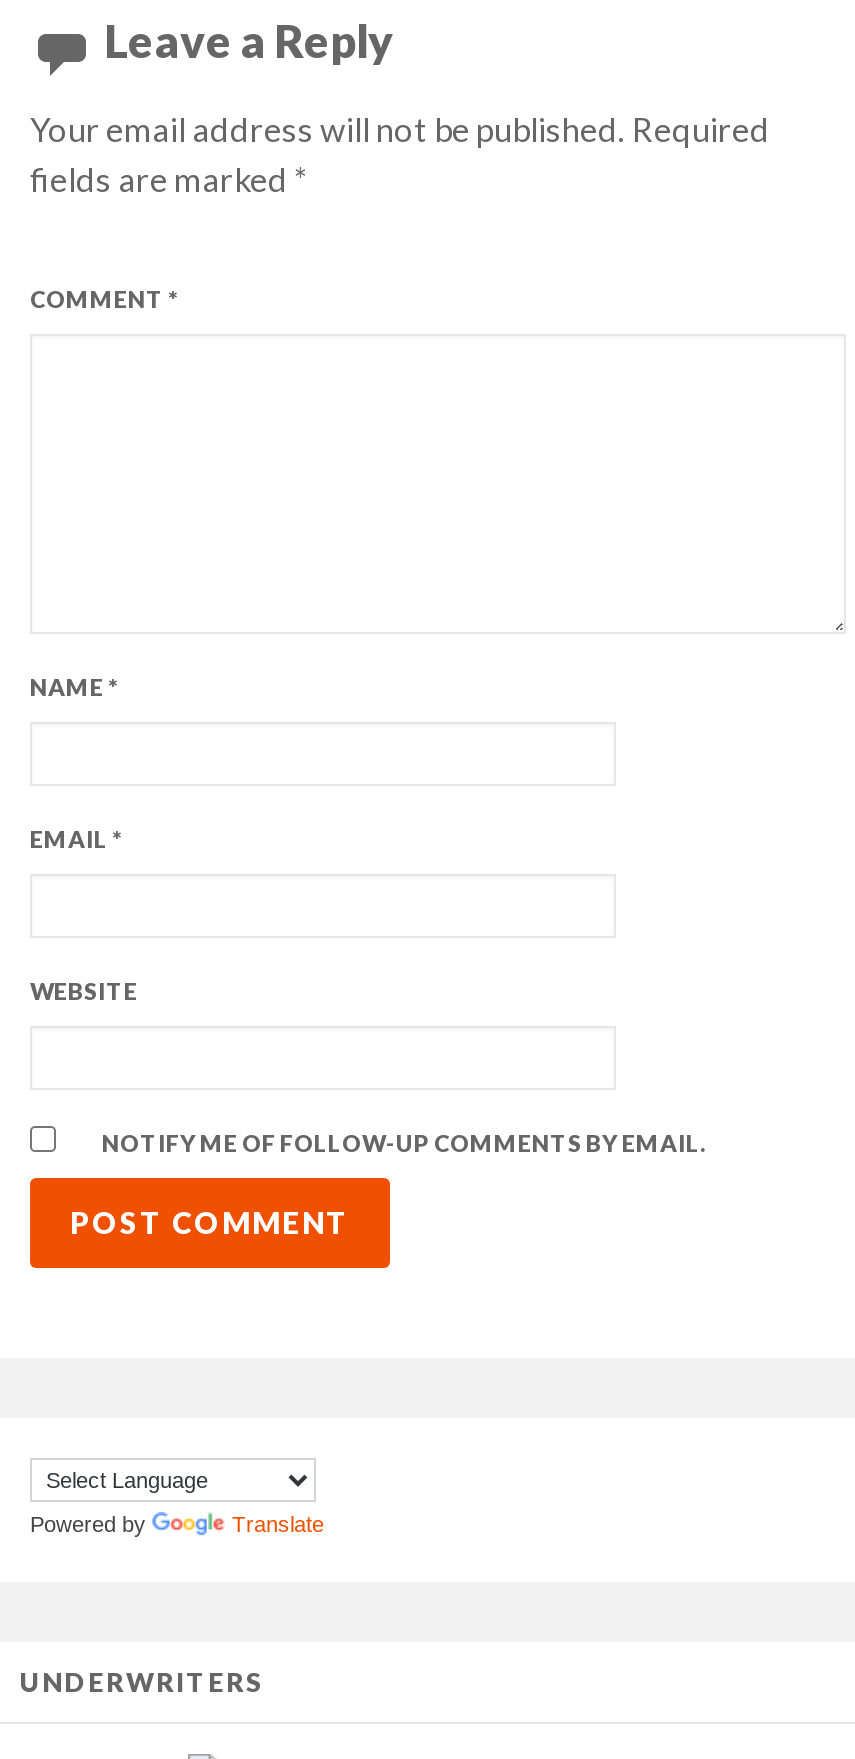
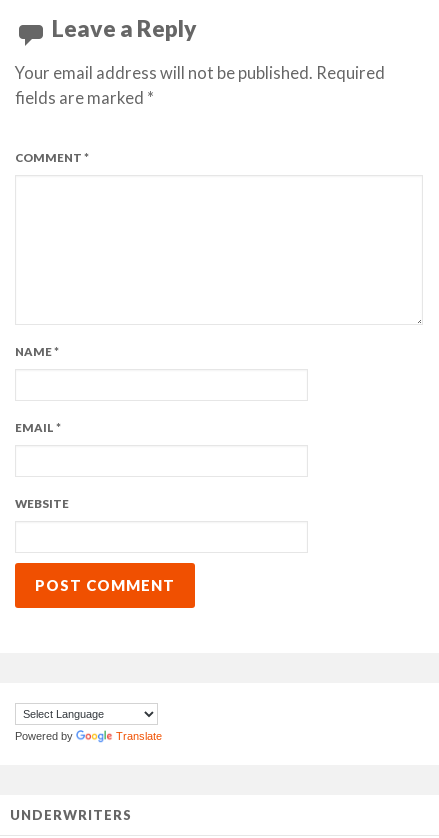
- NOTIFY ME OF FOLLOW-UP COMMENTS BY EMAIL.
